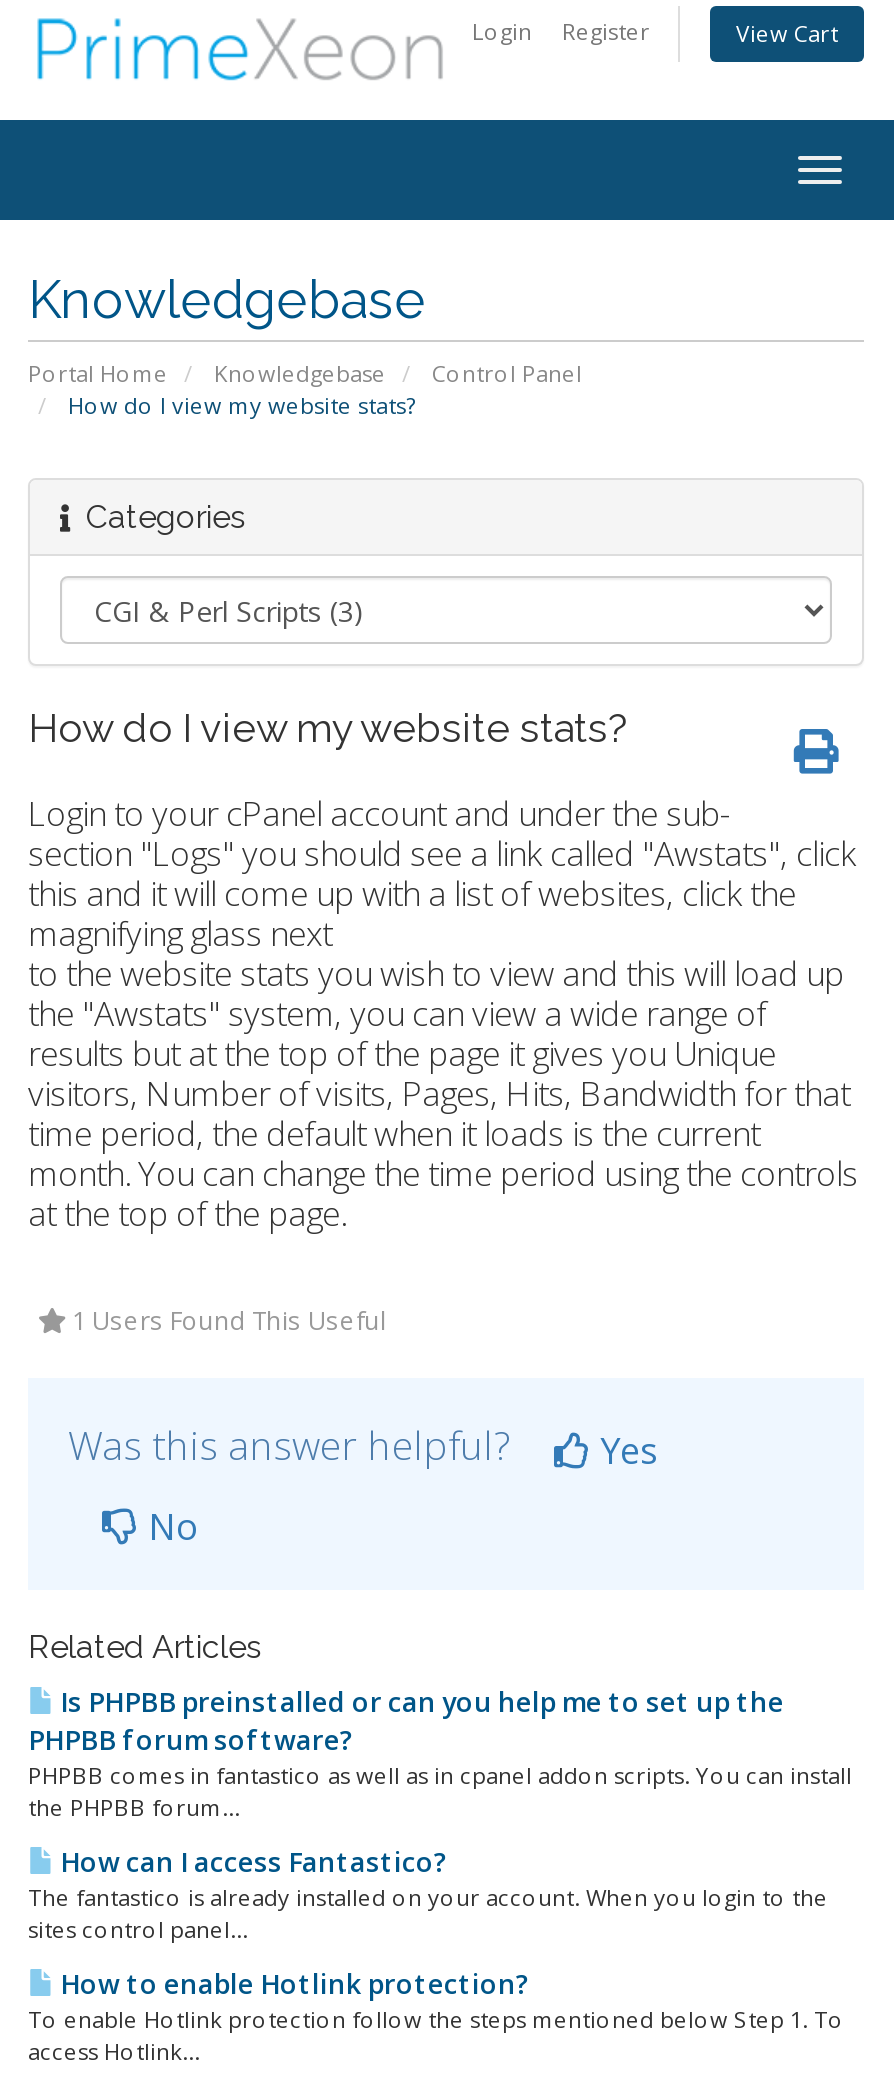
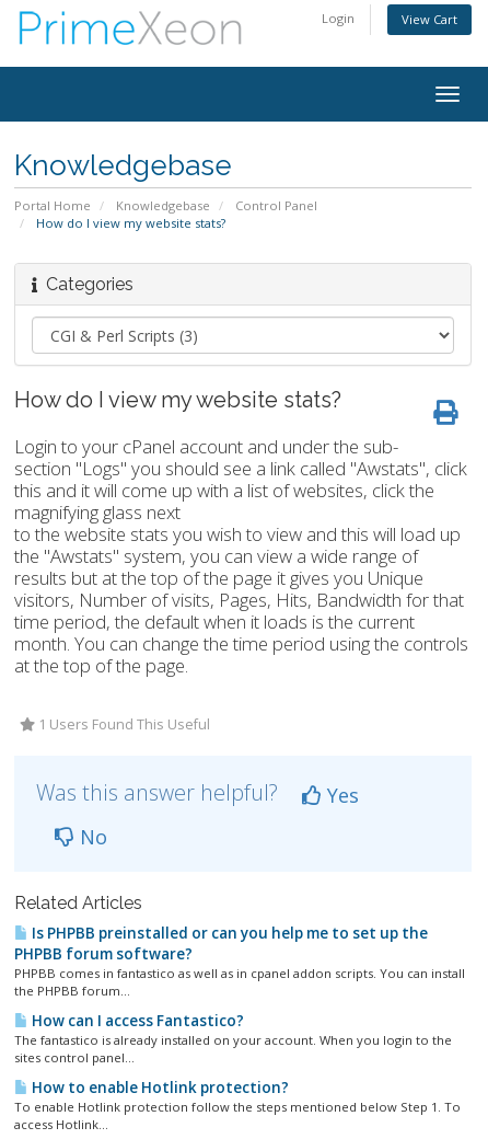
- Register
